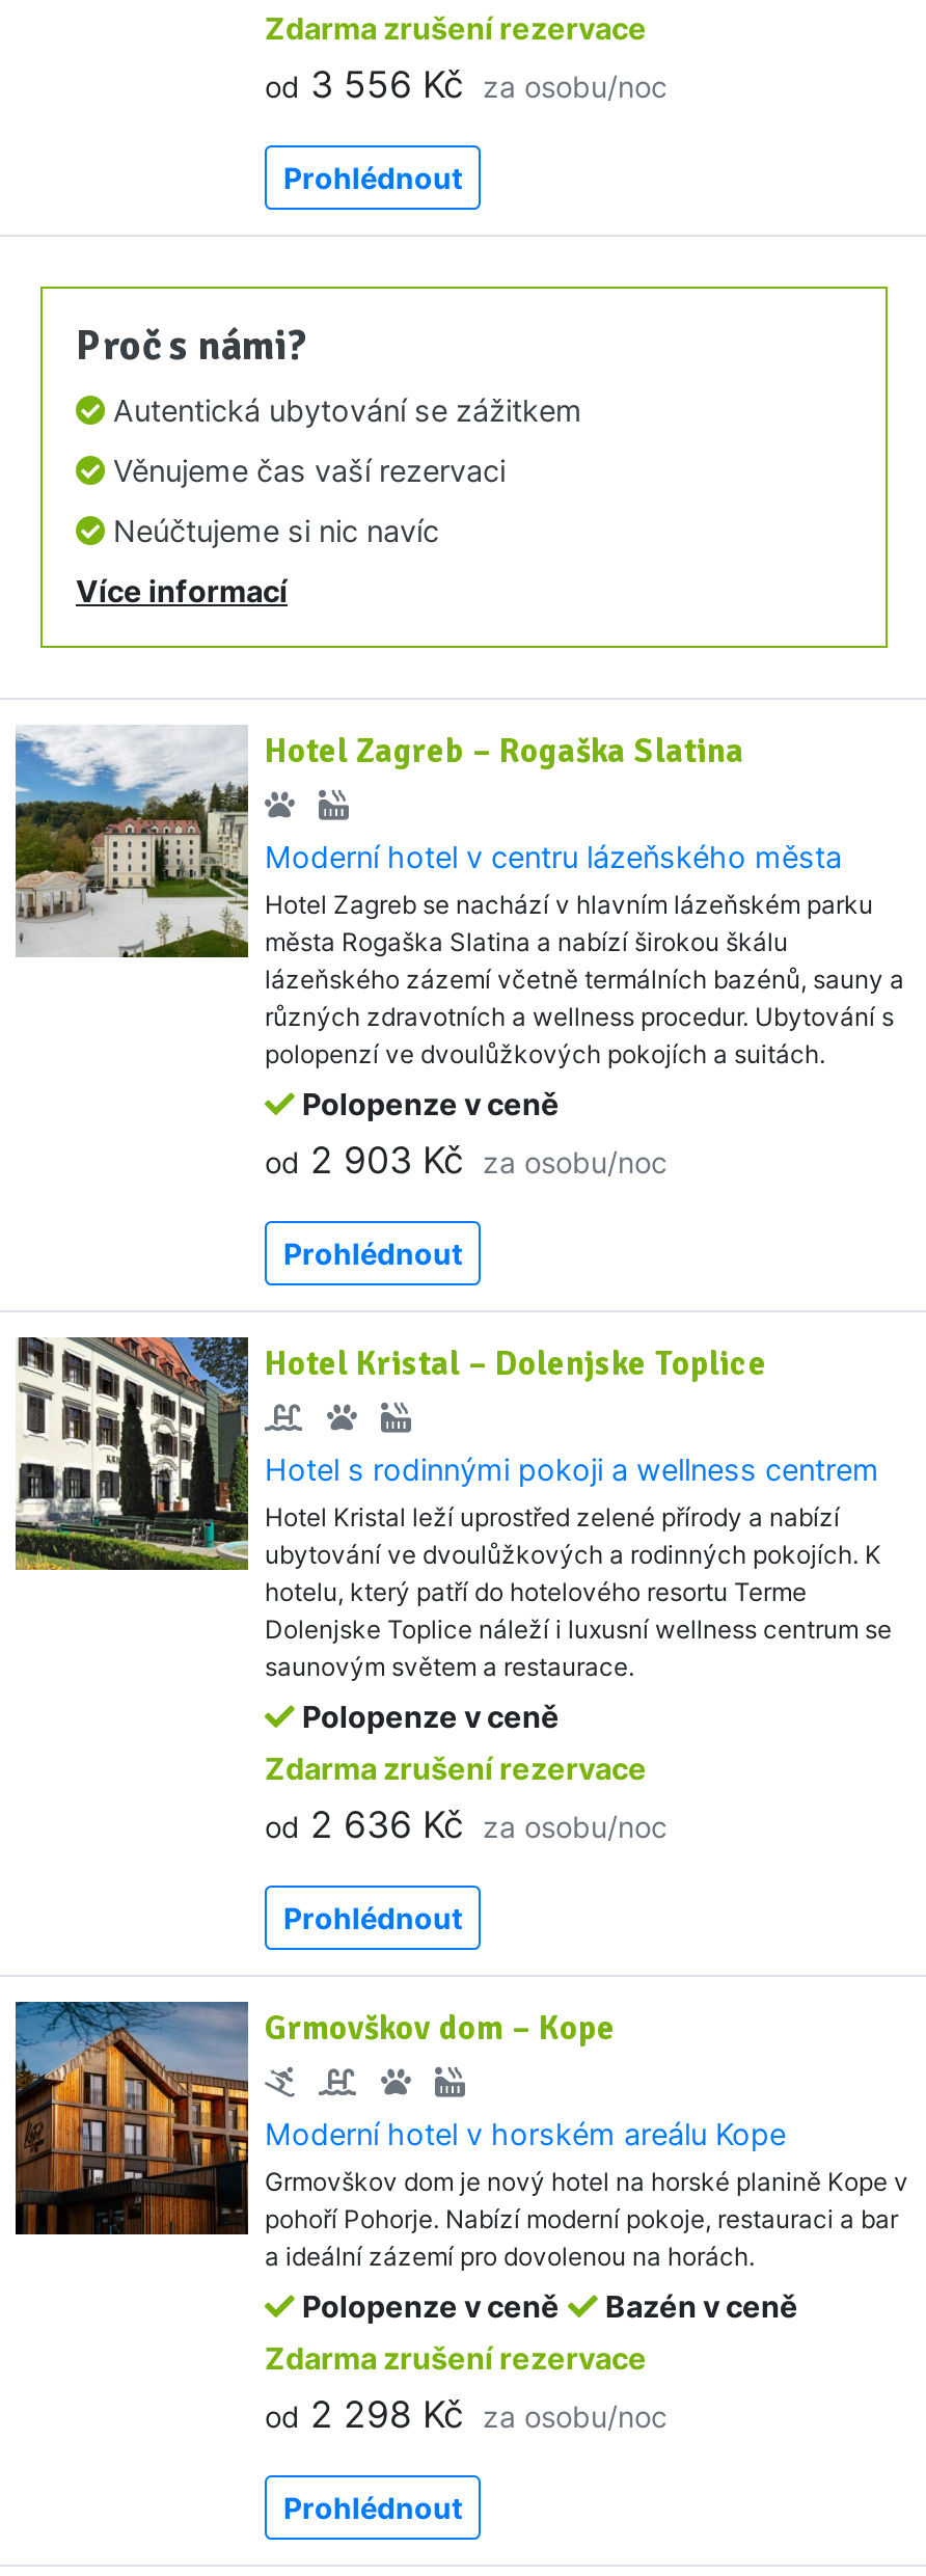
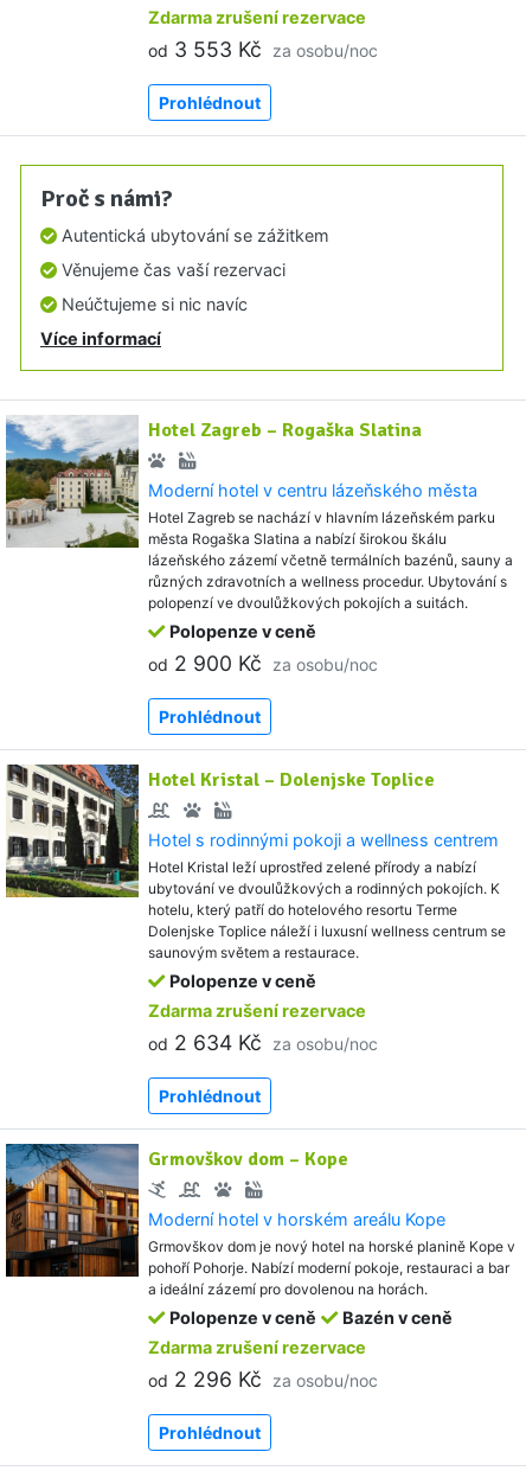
- od 3 556 Kč za osobu/noc
+ od 3 553 Kč za osobu/noc

- od 2 903 Kč za osobu/noc
+ od 2 900 Kč za osobu/noc

- od 2 636 Kč za osobu/noc
+ od 2 634 Kč za osobu/noc

- od 2 298 Kč za osobu/noc
+ od 2 296 Kč za osobu/noc
